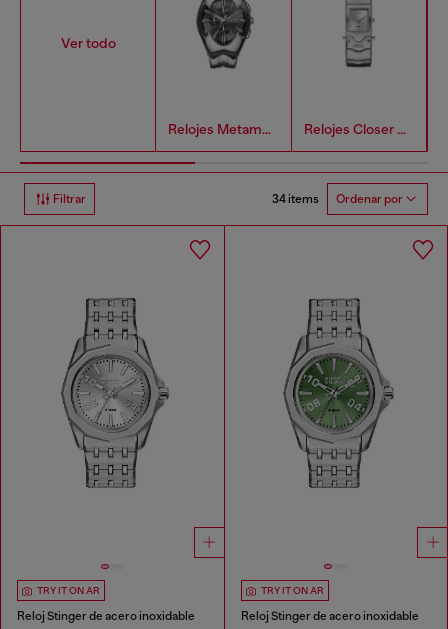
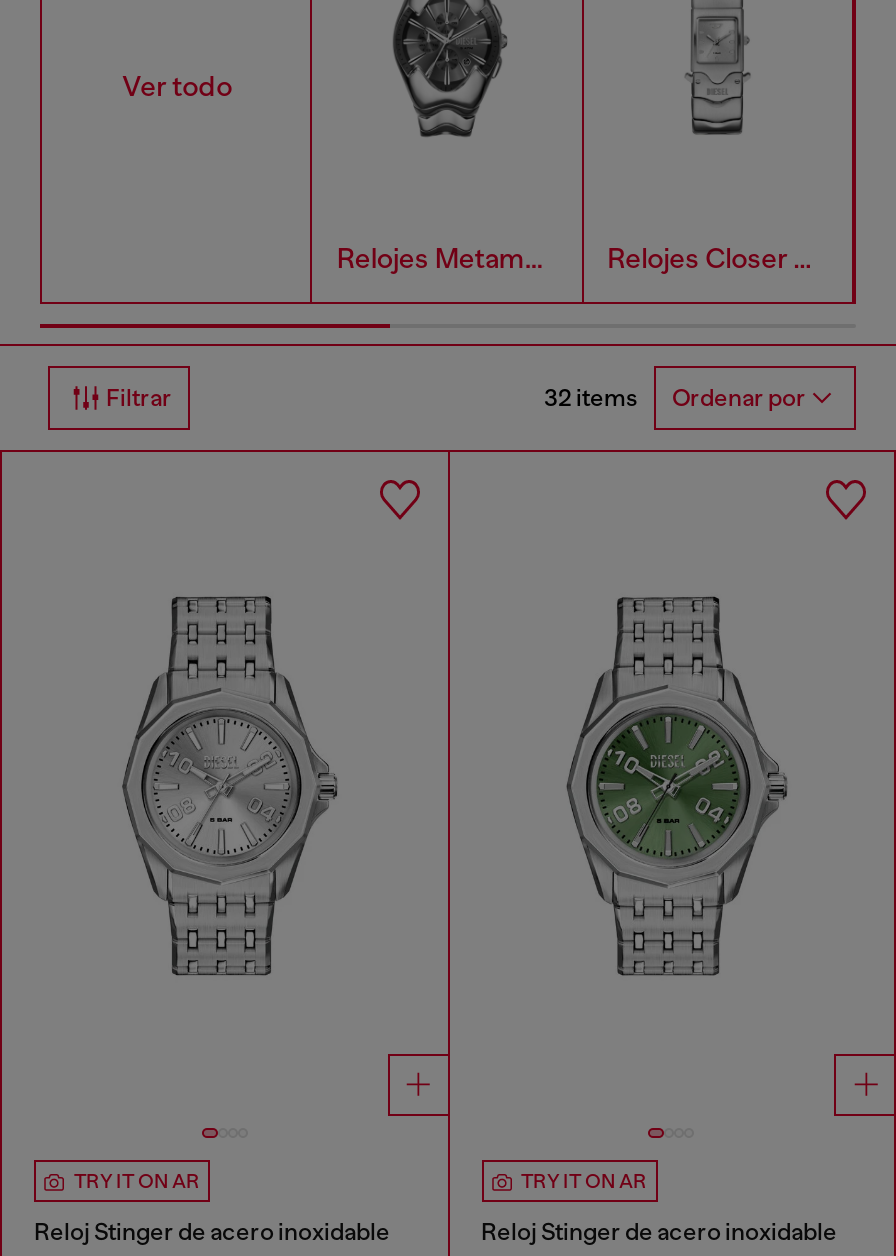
- 34 items Ordenar por
+ 32 items Ordenar por
